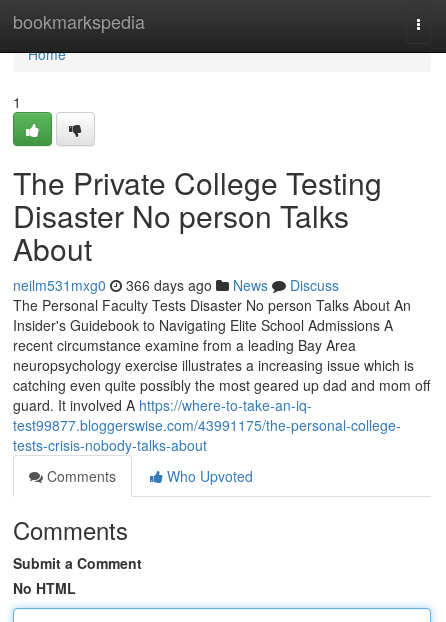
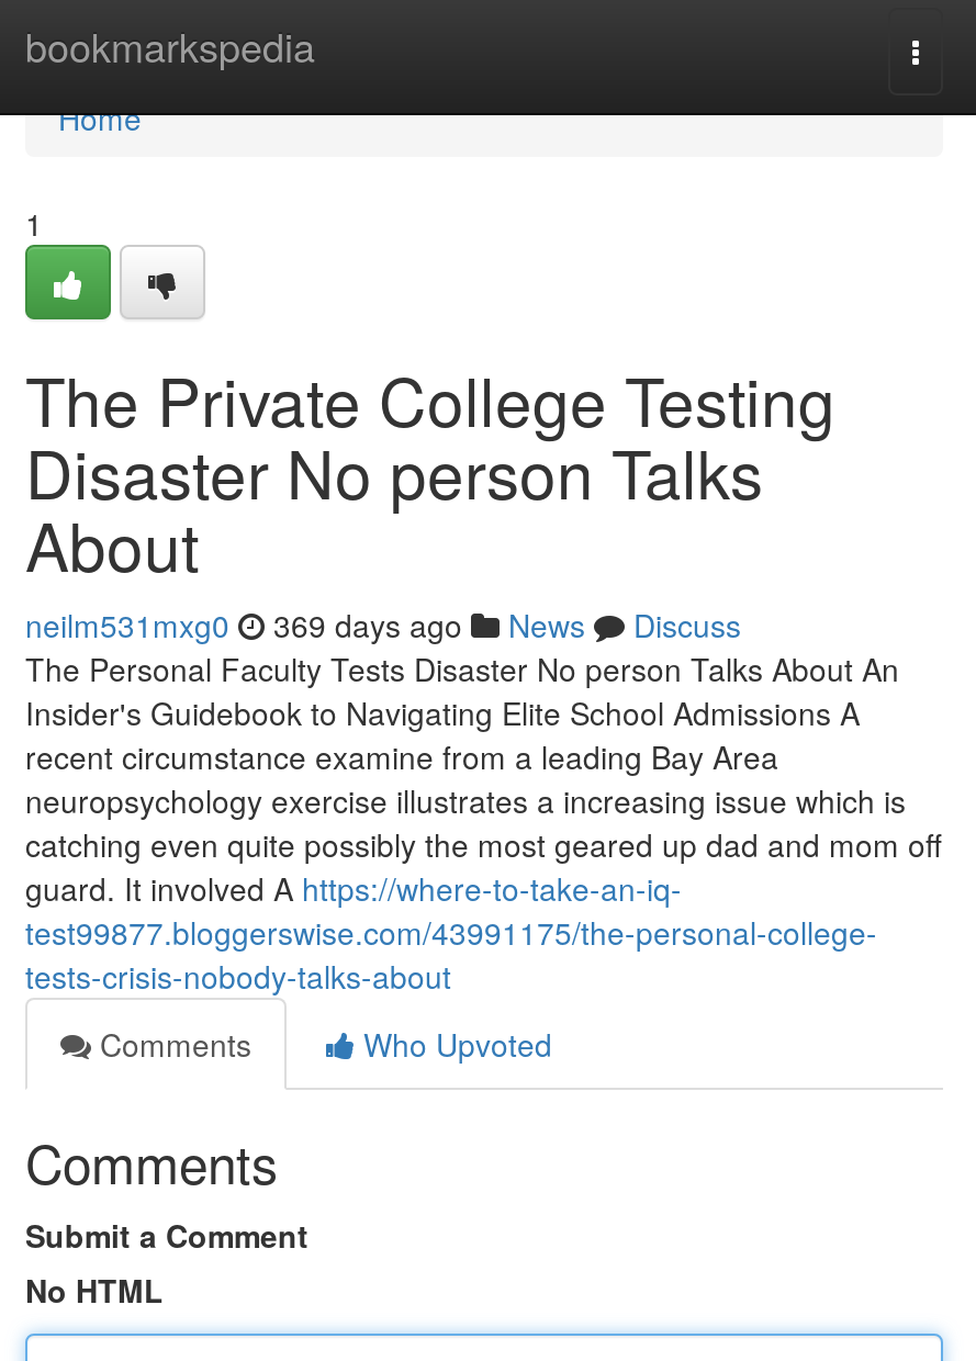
- neilm531mxg0 366 days ago News Discuss
+ neilm531mxg0 369 days ago News Discuss
